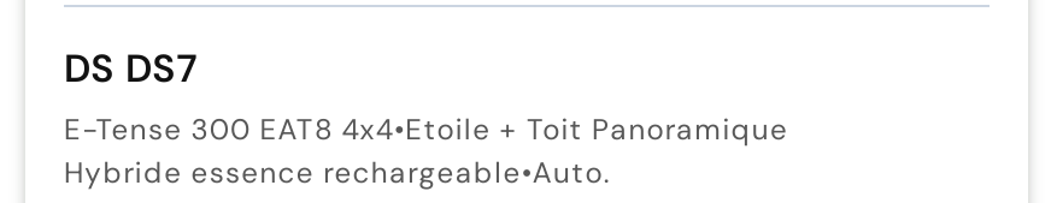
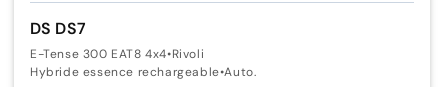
- E-Tense 300 EAT8 4x4•Etoile + Toit Panoramique
+ E-Tense 300 EAT8 4x4•Rivoli
